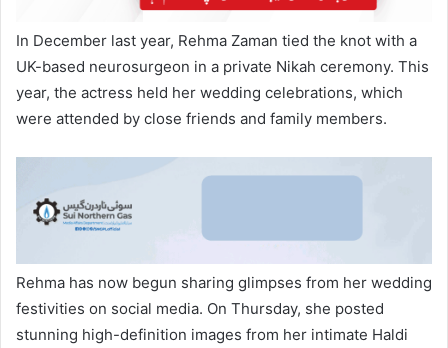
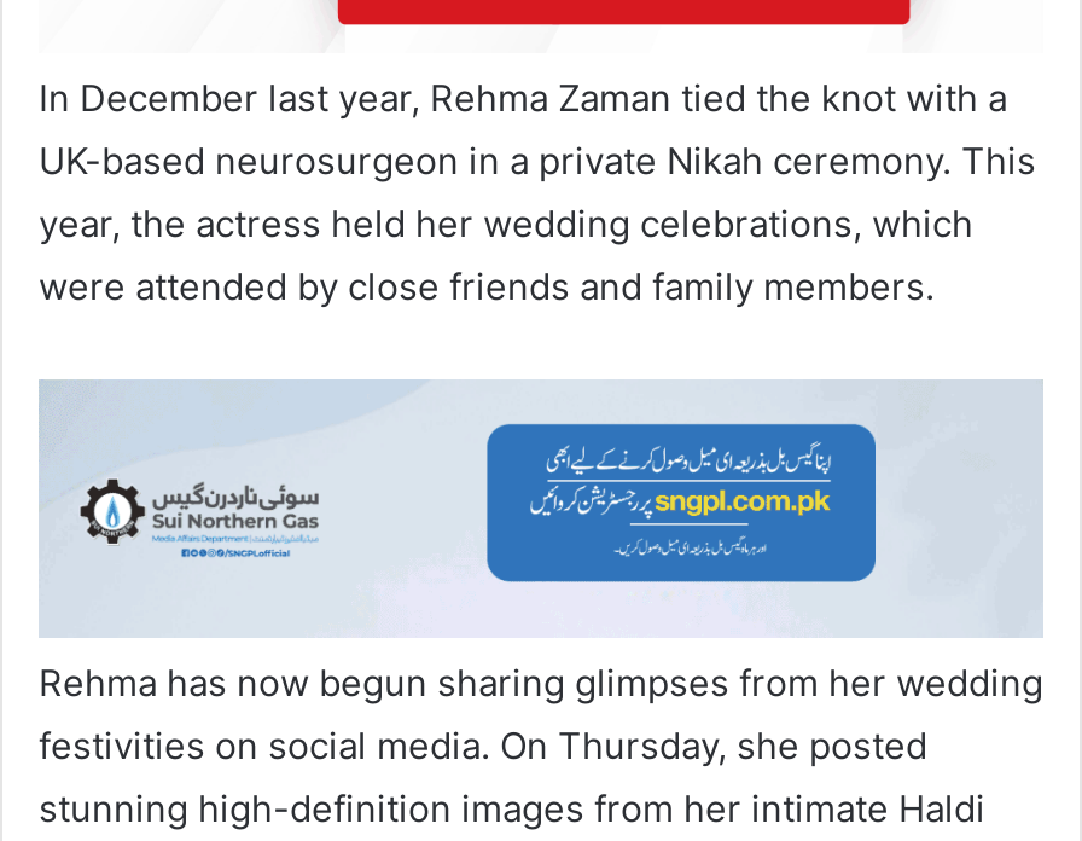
+ [image]
